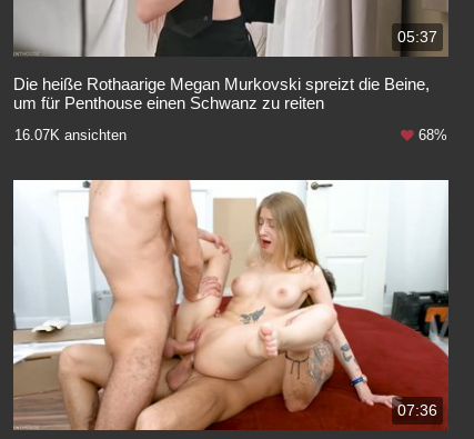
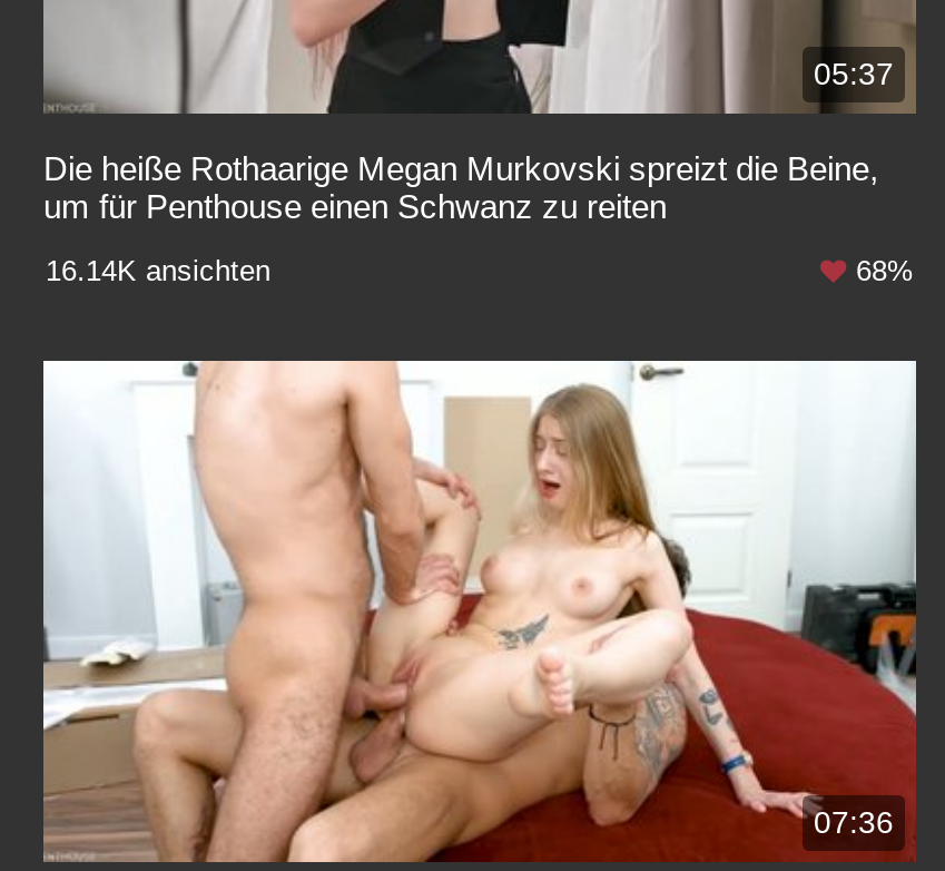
- 16.07K ansichten
+ 16.14K ansichten
